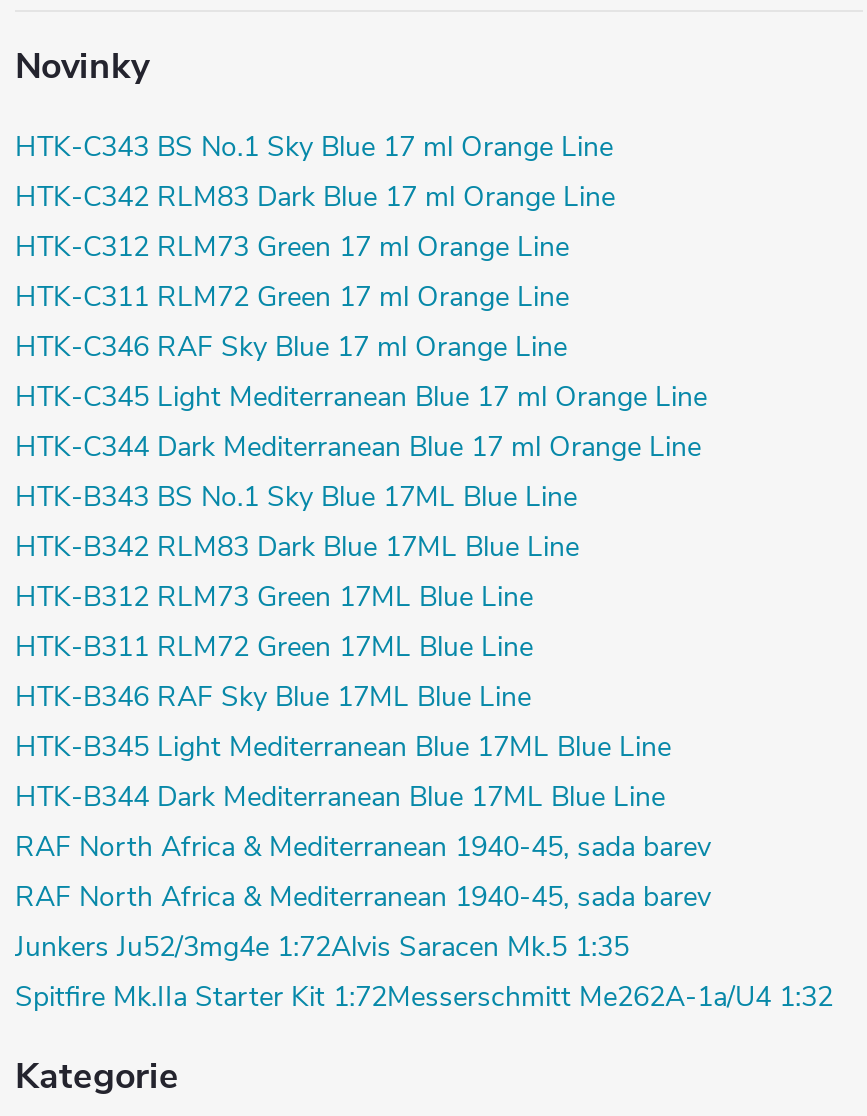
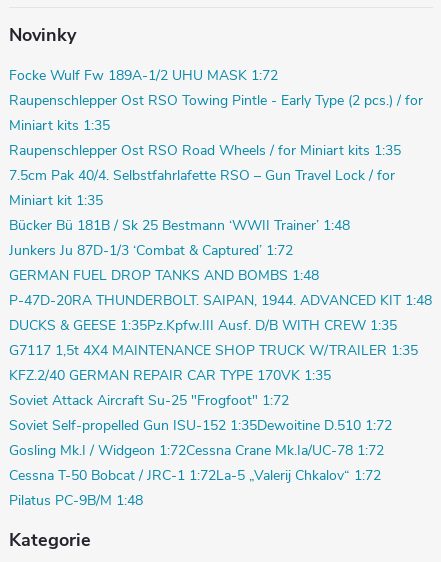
- HTK-C343 BS No.1 Sky Blue 17 ml Orange Line
- HTK-C342 RLM83 Dark Blue 17 ml Orange Line
- HTK-C312 RLM73 Green 17 ml Orange Line
- HTK-C311 RLM72 Green 17 ml Orange Line
- HTK-C346 RAF Sky Blue 17 ml Orange Line
- HTK-C345 Light Mediterranean Blue 17 ml Orange Line
- HTK-C344 Dark Mediterranean Blue 17 ml Orange Line
- HTK-B343 BS No.1 Sky Blue 17ML Blue Line
- HTK-B342 RLM83 Dark Blue 17ML Blue Line
- HTK-B312 RLM73 Green 17ML Blue Line
- HTK-B311 RLM72 Green 17ML Blue Line
- HTK-B346 RAF Sky Blue 17ML Blue Line
- HTK-B345 Light Mediterranean Blue 17ML Blue Line
- HTK-B344 Dark Mediterranean Blue 17ML Blue Line
- RAF North Africa & Mediterranean 1940-45, sada barev
- RAF North Africa & Mediterranean 1940-45, sada barev
- Junkers Ju52/3mg4e 1:72Alvis Saracen Mk.5 1:35
- Spitfire Mk.IIa Starter Kit 1:72Messerschmitt Me262A-1a/U4 1:32
+ Focke Wulf Fw 189A-1/2 UHU MASK 1:72
+ Raupenschlepper Ost RSO Towing Pintle - Early Type (2 pcs.) / for
+ Miniart kits 1:35
+ Raupenschlepper Ost RSO Road Wheels / for Miniart kits 1:35
+ 7.5cm Pak 40/4. Selbstfahrlafette RSO – Gun Travel Lock / for
+ Miniart kit 1:35
+ Bücker Bü 181B / Sk 25 Bestmann ‘WWII Trainer’ 1:48
+ Junkers Ju 87D-1/3 ‘Combat & Captured’ 1:72
+ GERMAN FUEL DROP TANKS AND BOMBS 1:48
+ P-47D-20RA THUNDERBOLT. SAIPAN, 1944. ADVANCED KIT 1:48
+ DUCKS & GEESE 1:35Pz.Kpfw.III Ausf. D/B WITH CREW 1:35
+ G7117 1,5t 4X4 MAINTENANCE SHOP TRUCK W/TRAILER 1:35
+ KFZ.2/40 GERMAN REPAIR CAR TYPE 170VK 1:35
+ Soviet Attack Aircraft Su-25 "Frogfoot" 1:72
+ Soviet Self-propelled Gun ISU-152 1:35Dewoitine D.510 1:72
+ Gosling Mk.I / Widgeon 1:72Cessna Crane Mk.Ia/UC-78 1:72
+ Cessna T-50 Bobcat / JRC-1 1:72La-5 „Valerij Chkalov“ 1:72
+ Pilatus PC-9B/M 1:48
